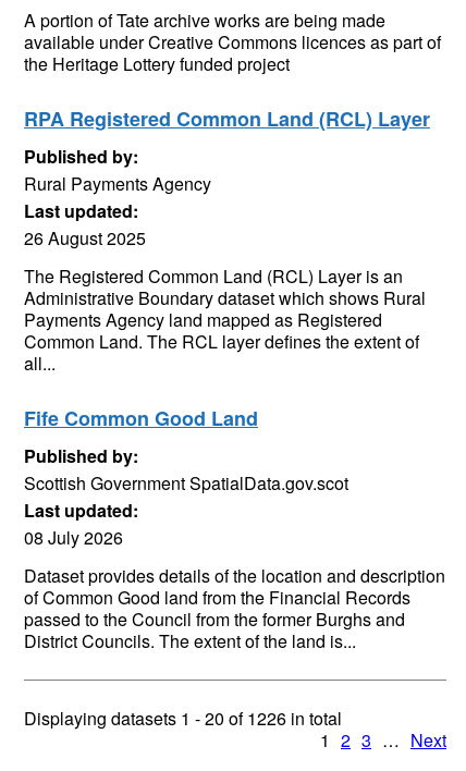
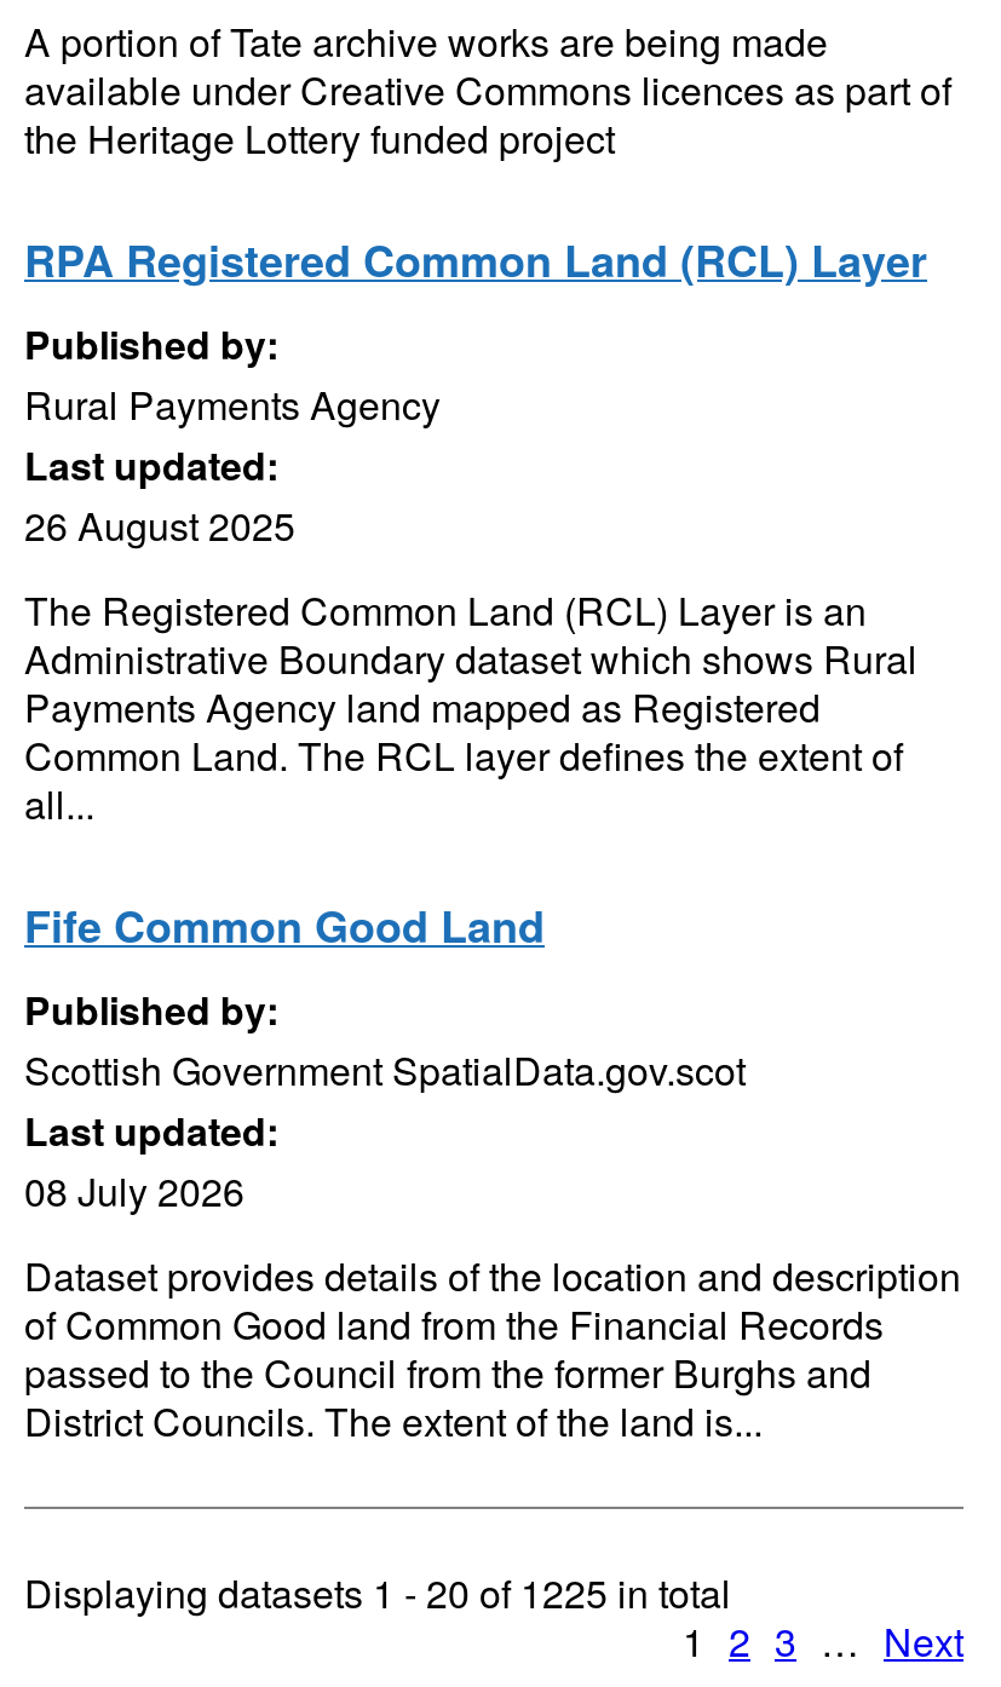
- Displaying datasets 1 - 20 of 1226 in total
+ Displaying datasets 1 - 20 of 1225 in total
